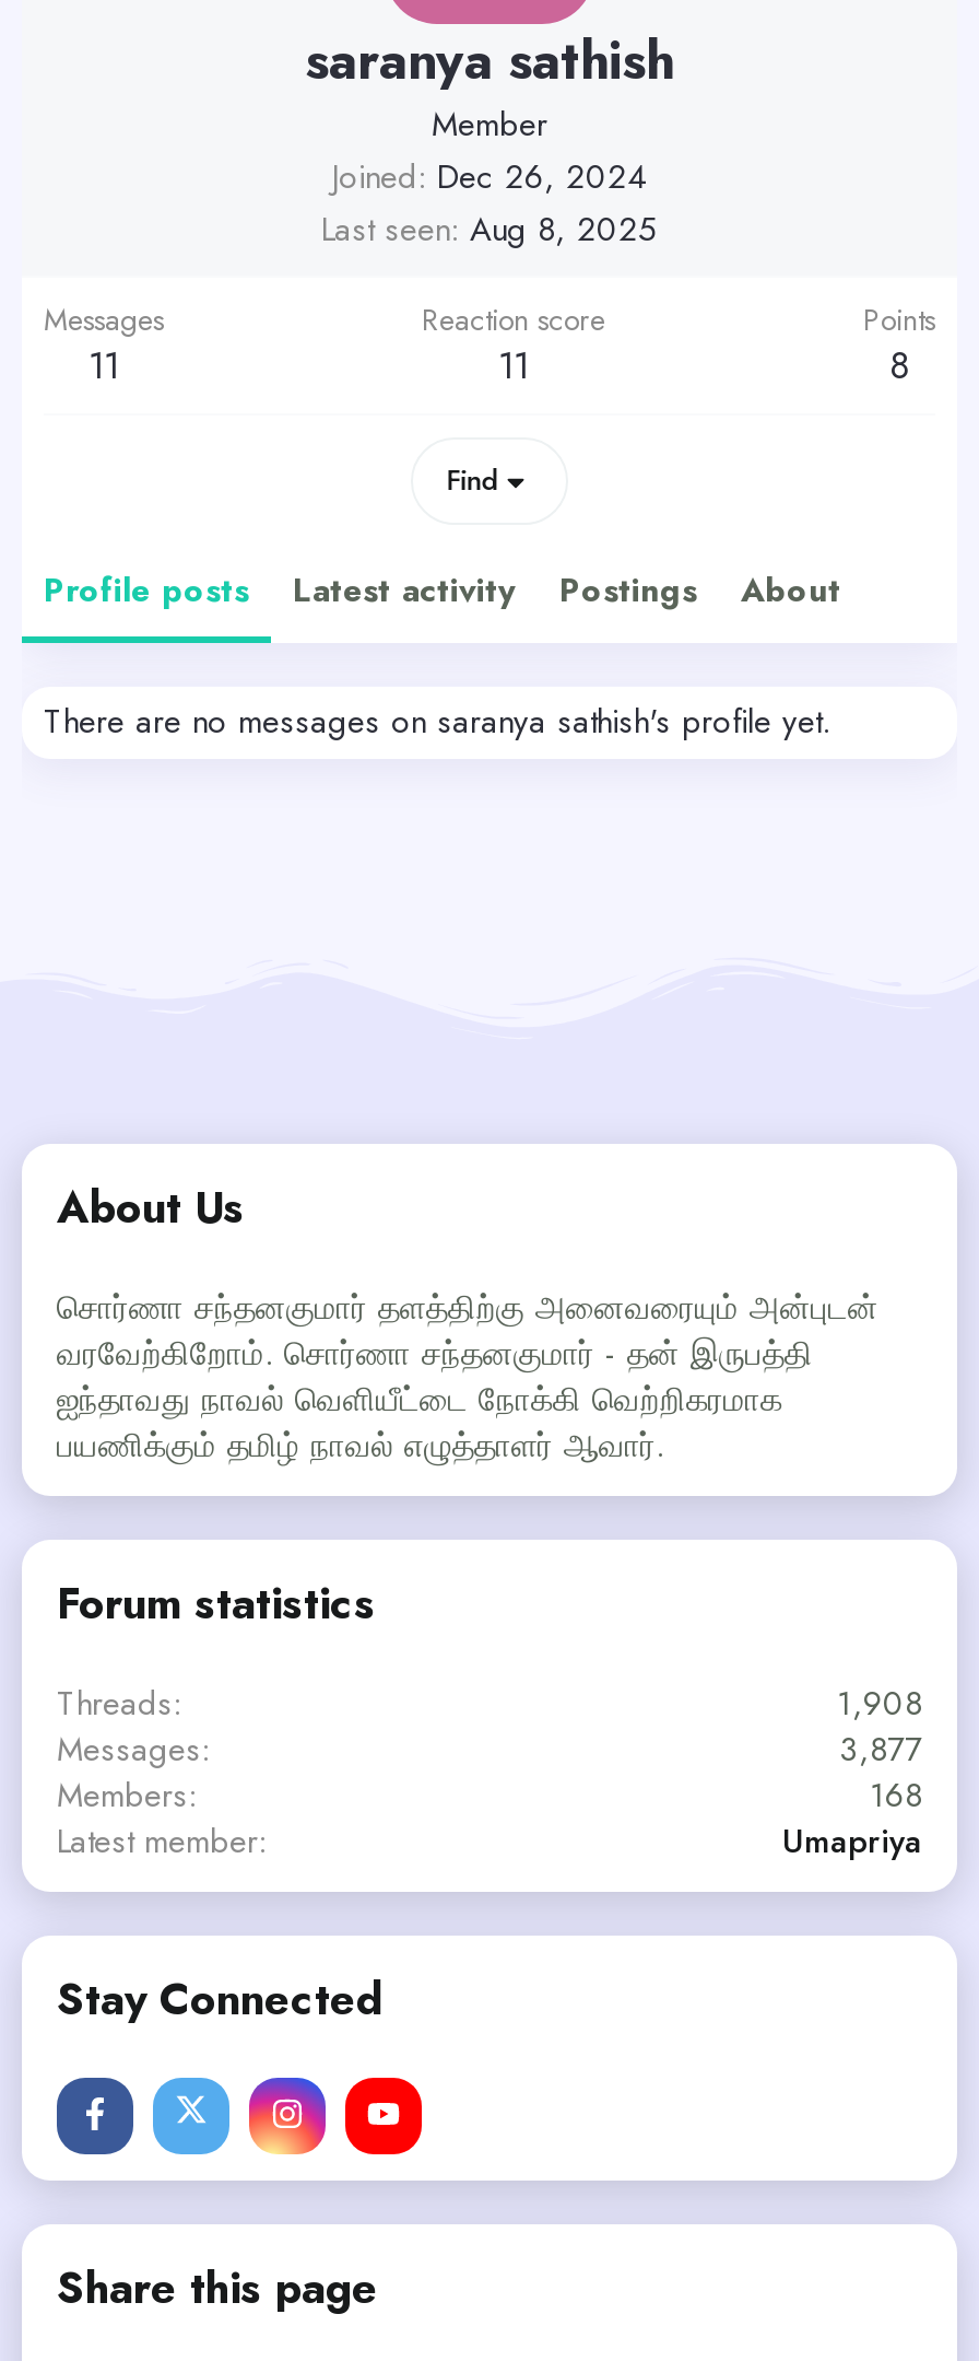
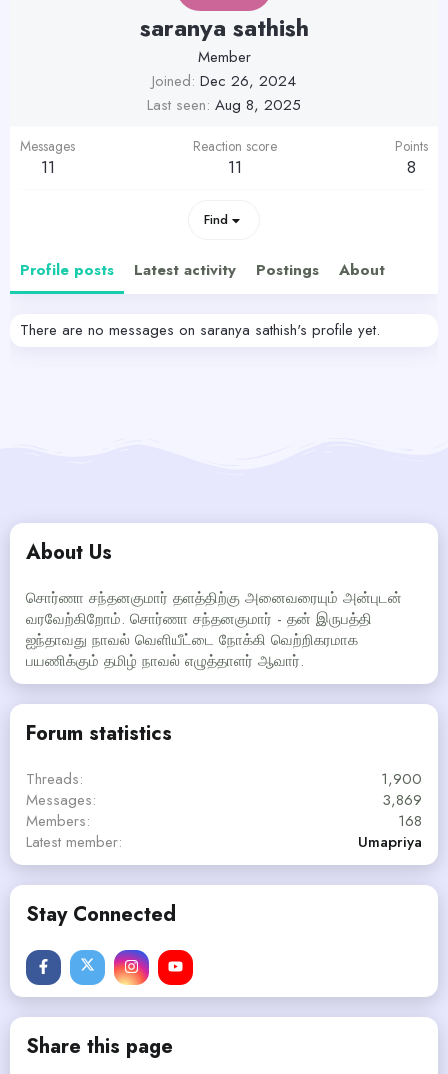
- 1,908
+ 1,900

- 3,877
+ 3,869
